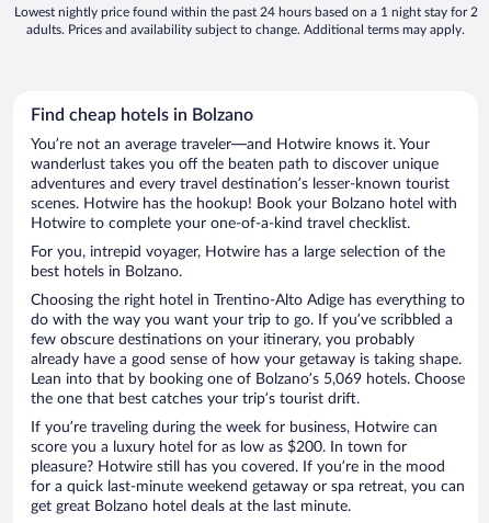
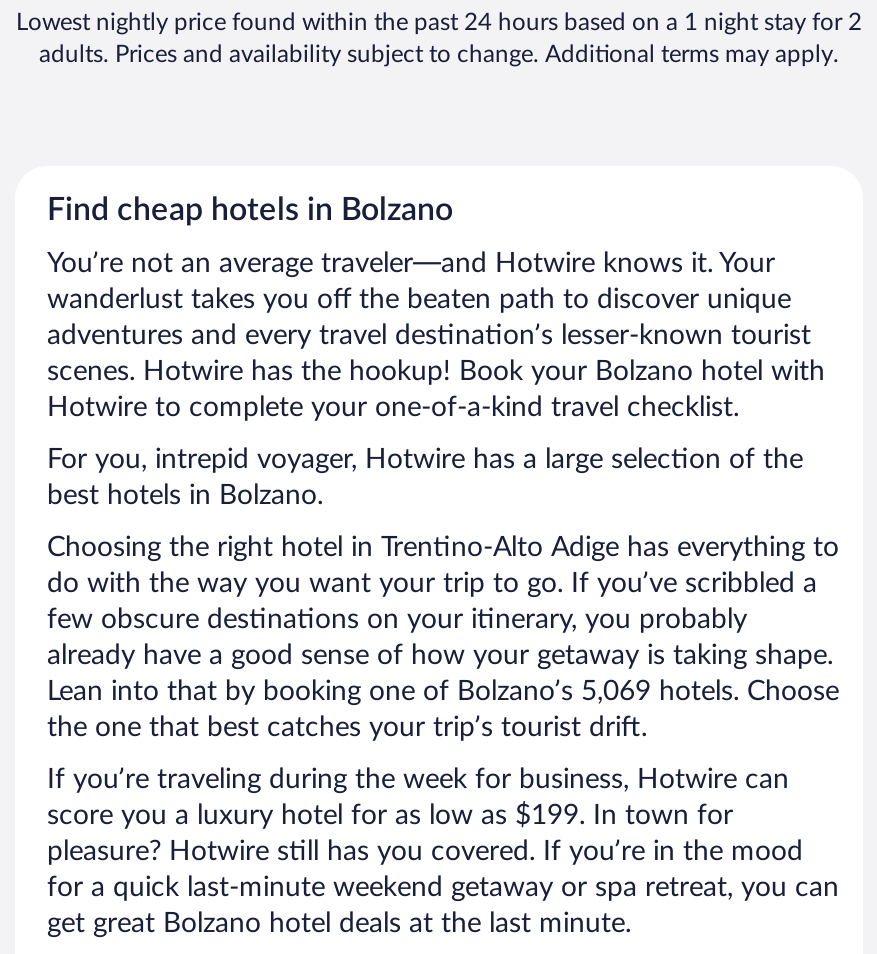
- score you a luxury hotel for as low as $200. In town for
+ score you a luxury hotel for as low as $199. In town for
